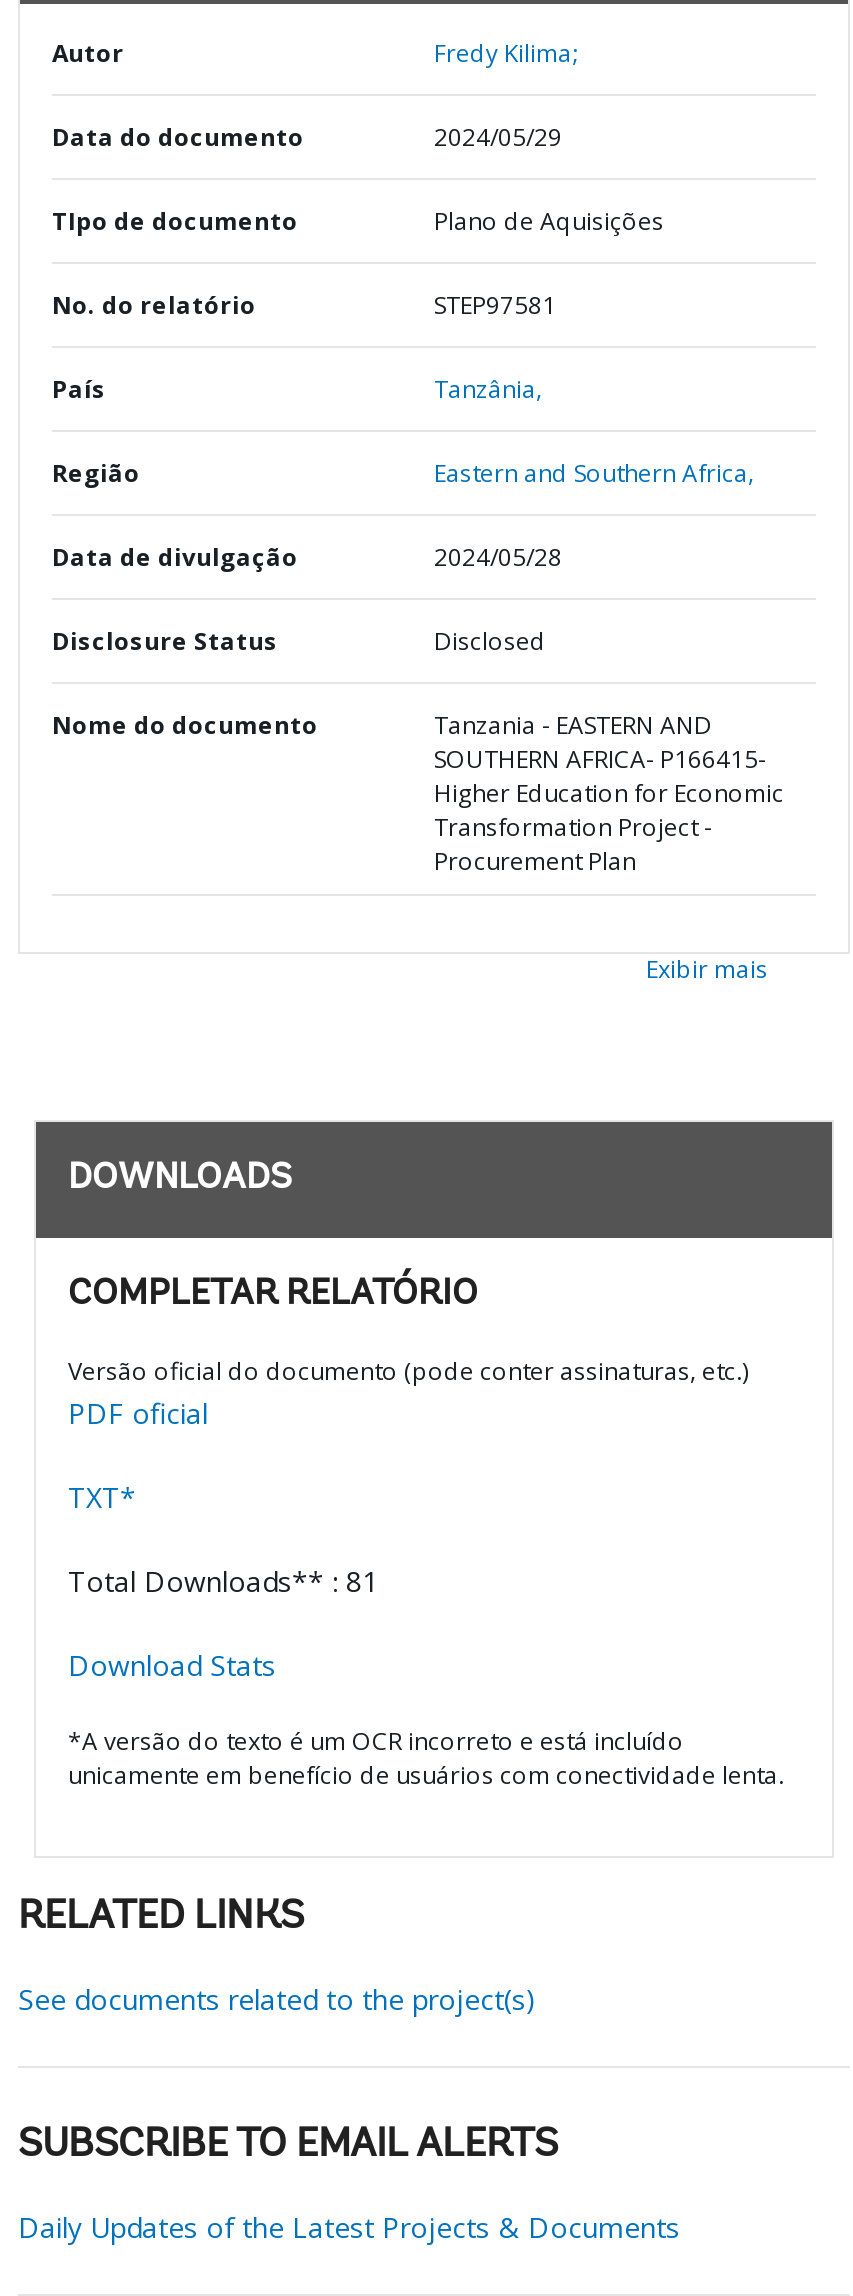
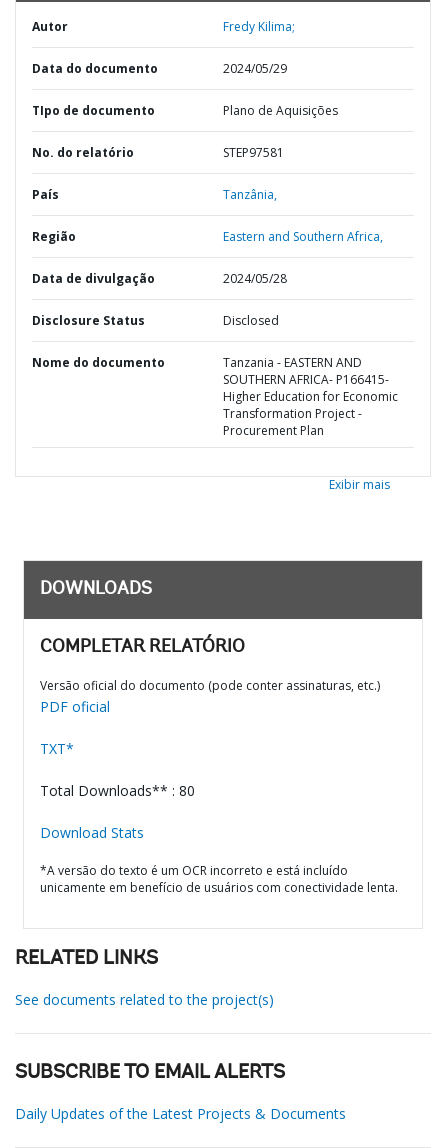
- Total Downloads** : 81
+ Total Downloads** : 80
